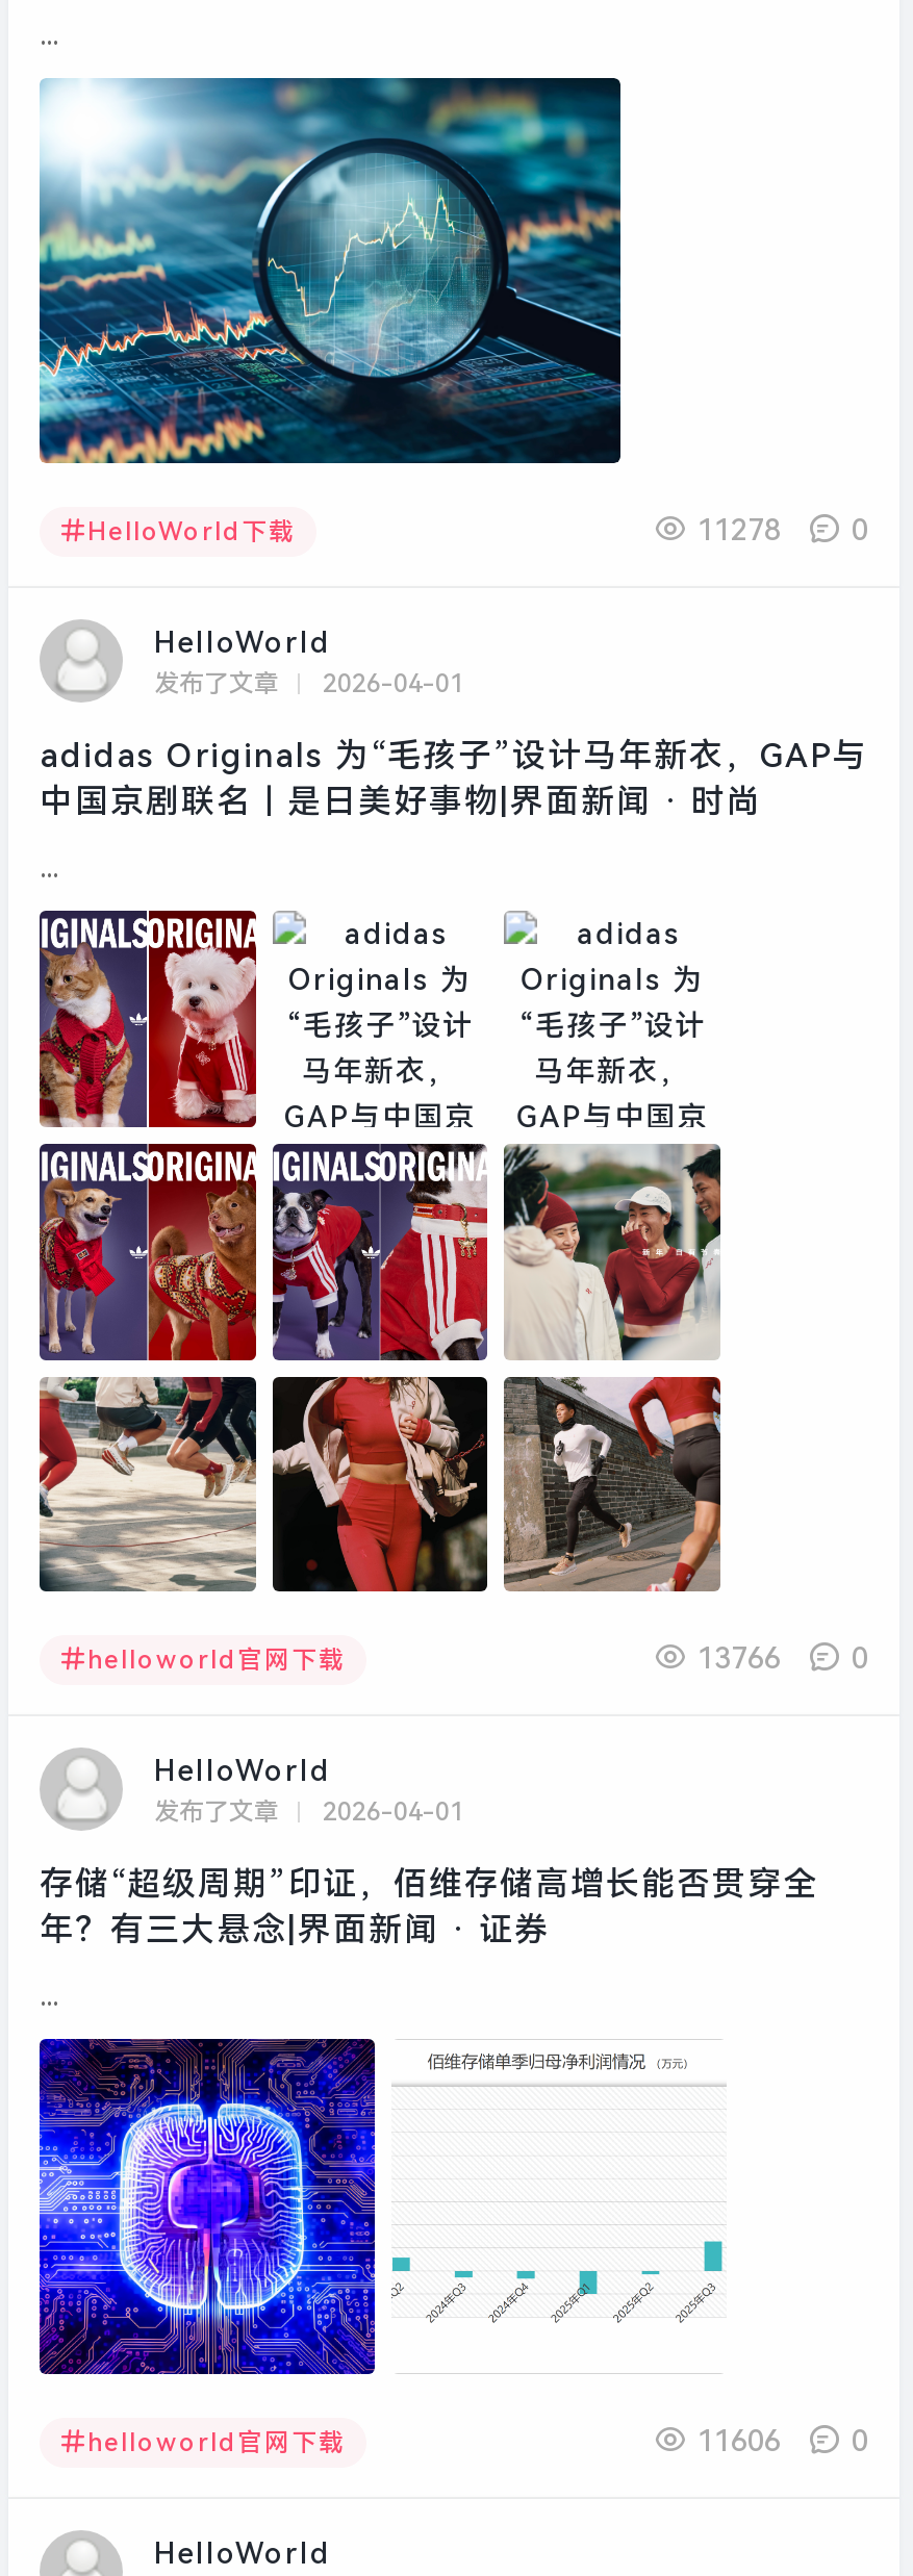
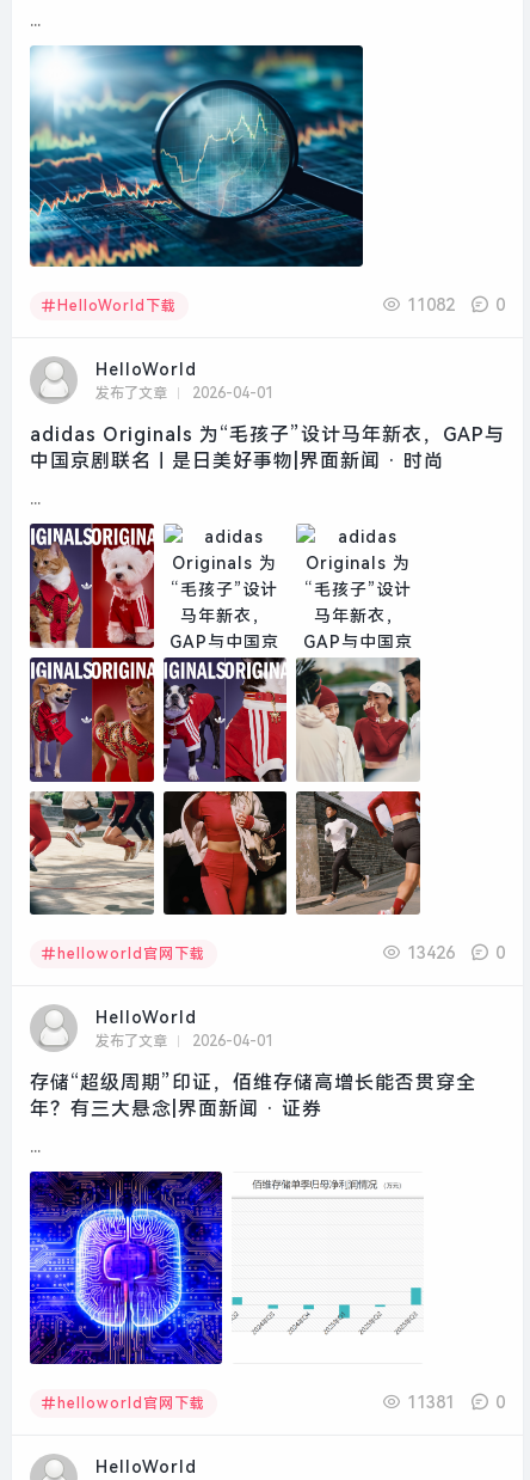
- 11278
+ 11082

- 13766
+ 13426

- 11606
+ 11381
